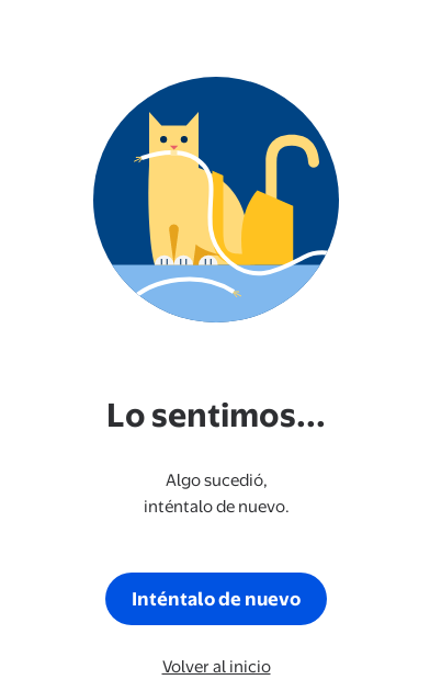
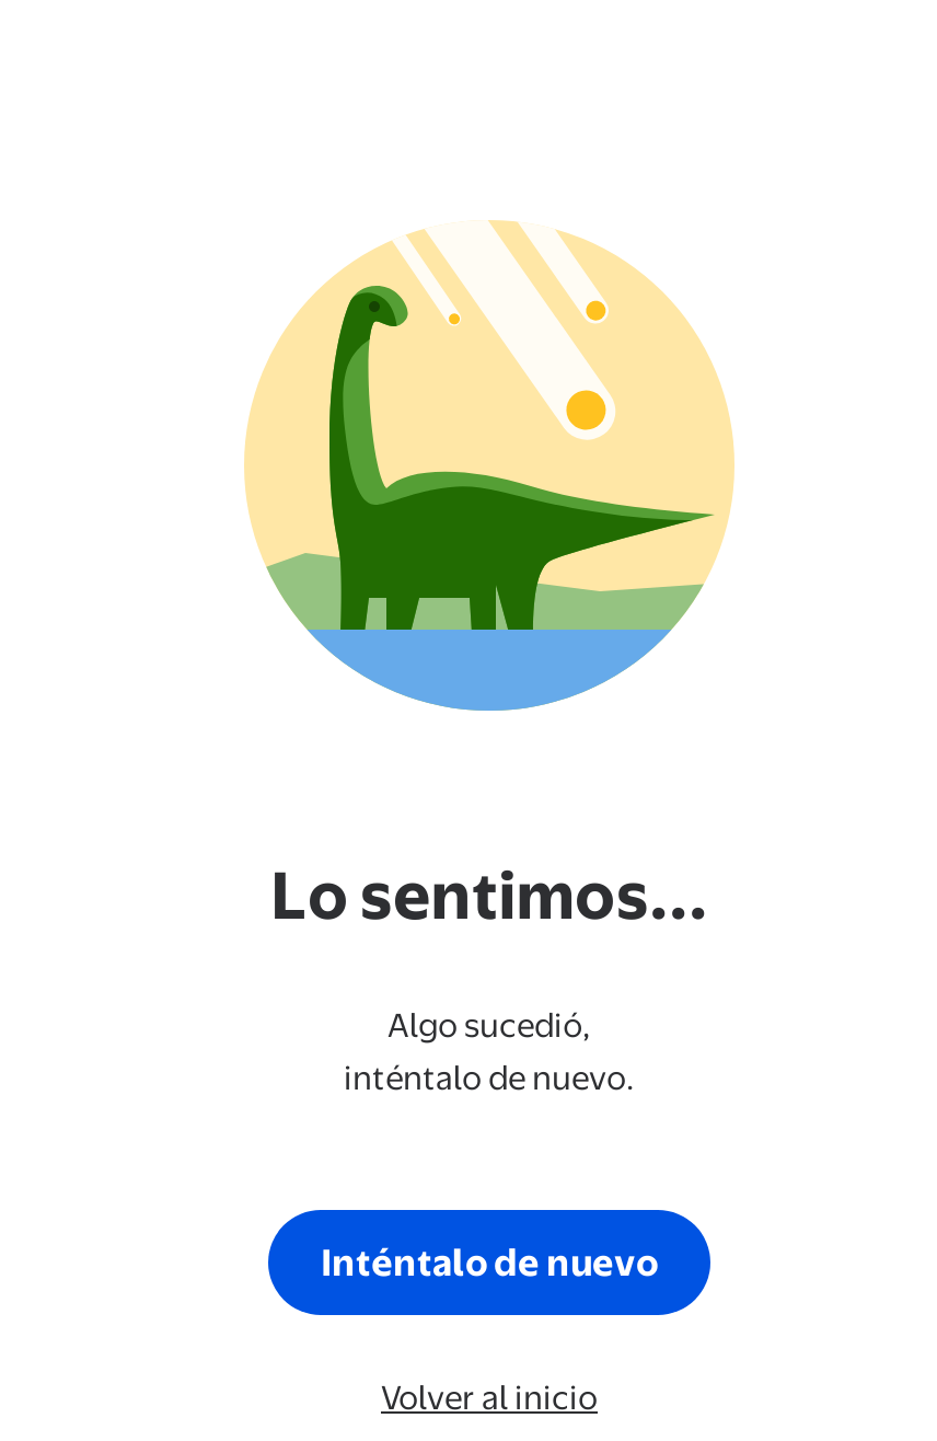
- [image]
+ [image]
